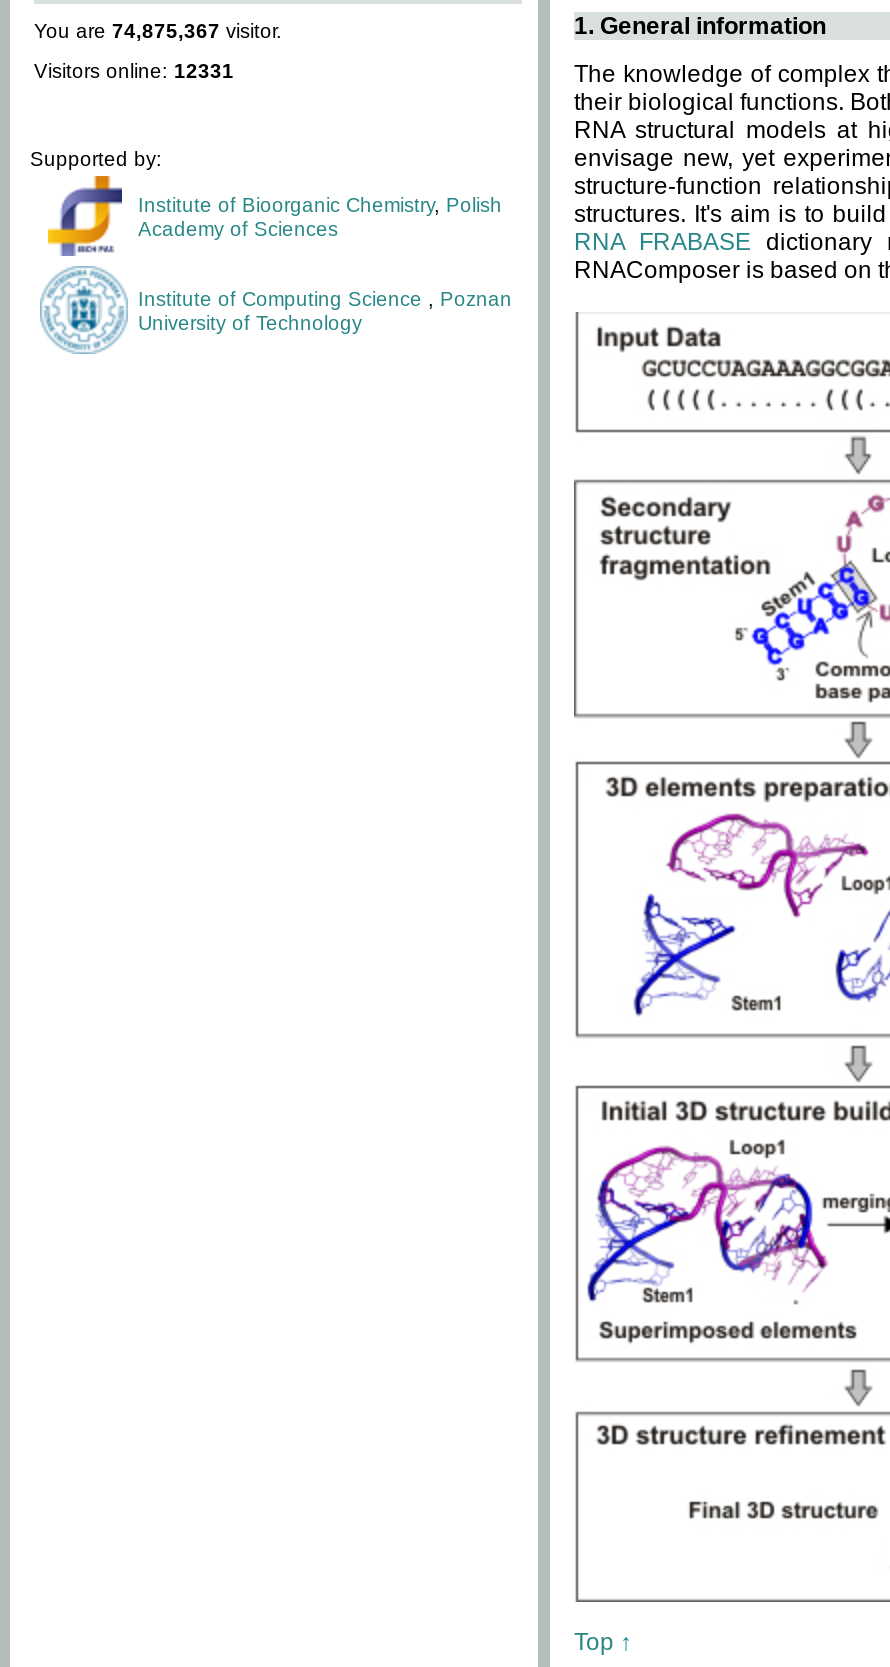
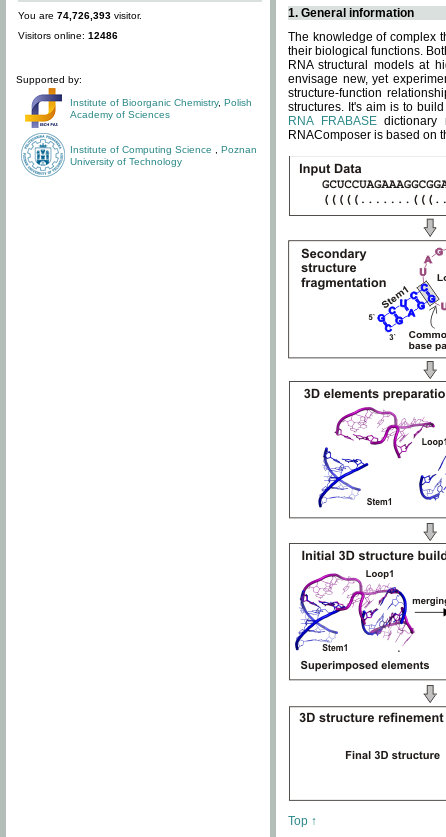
- You are 74,875,367 visitor.
+ You are 74,726,393 visitor.

- Visitors online: 12331
+ Visitors online: 12486
